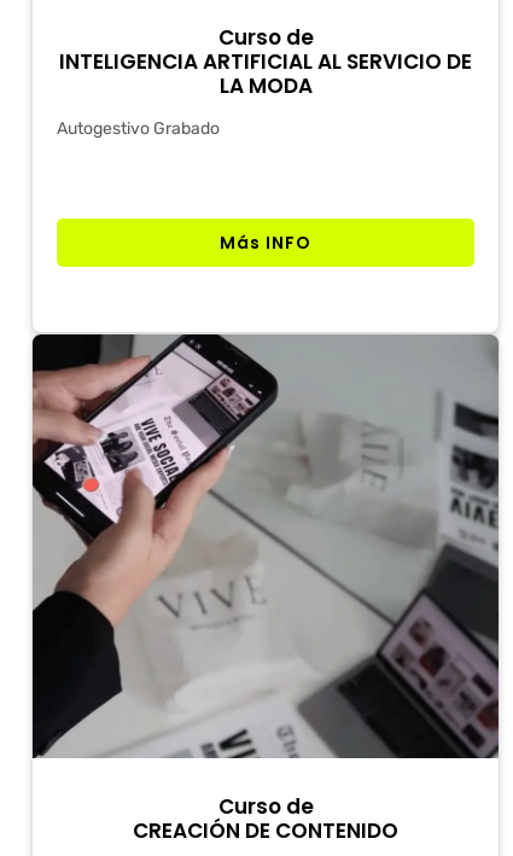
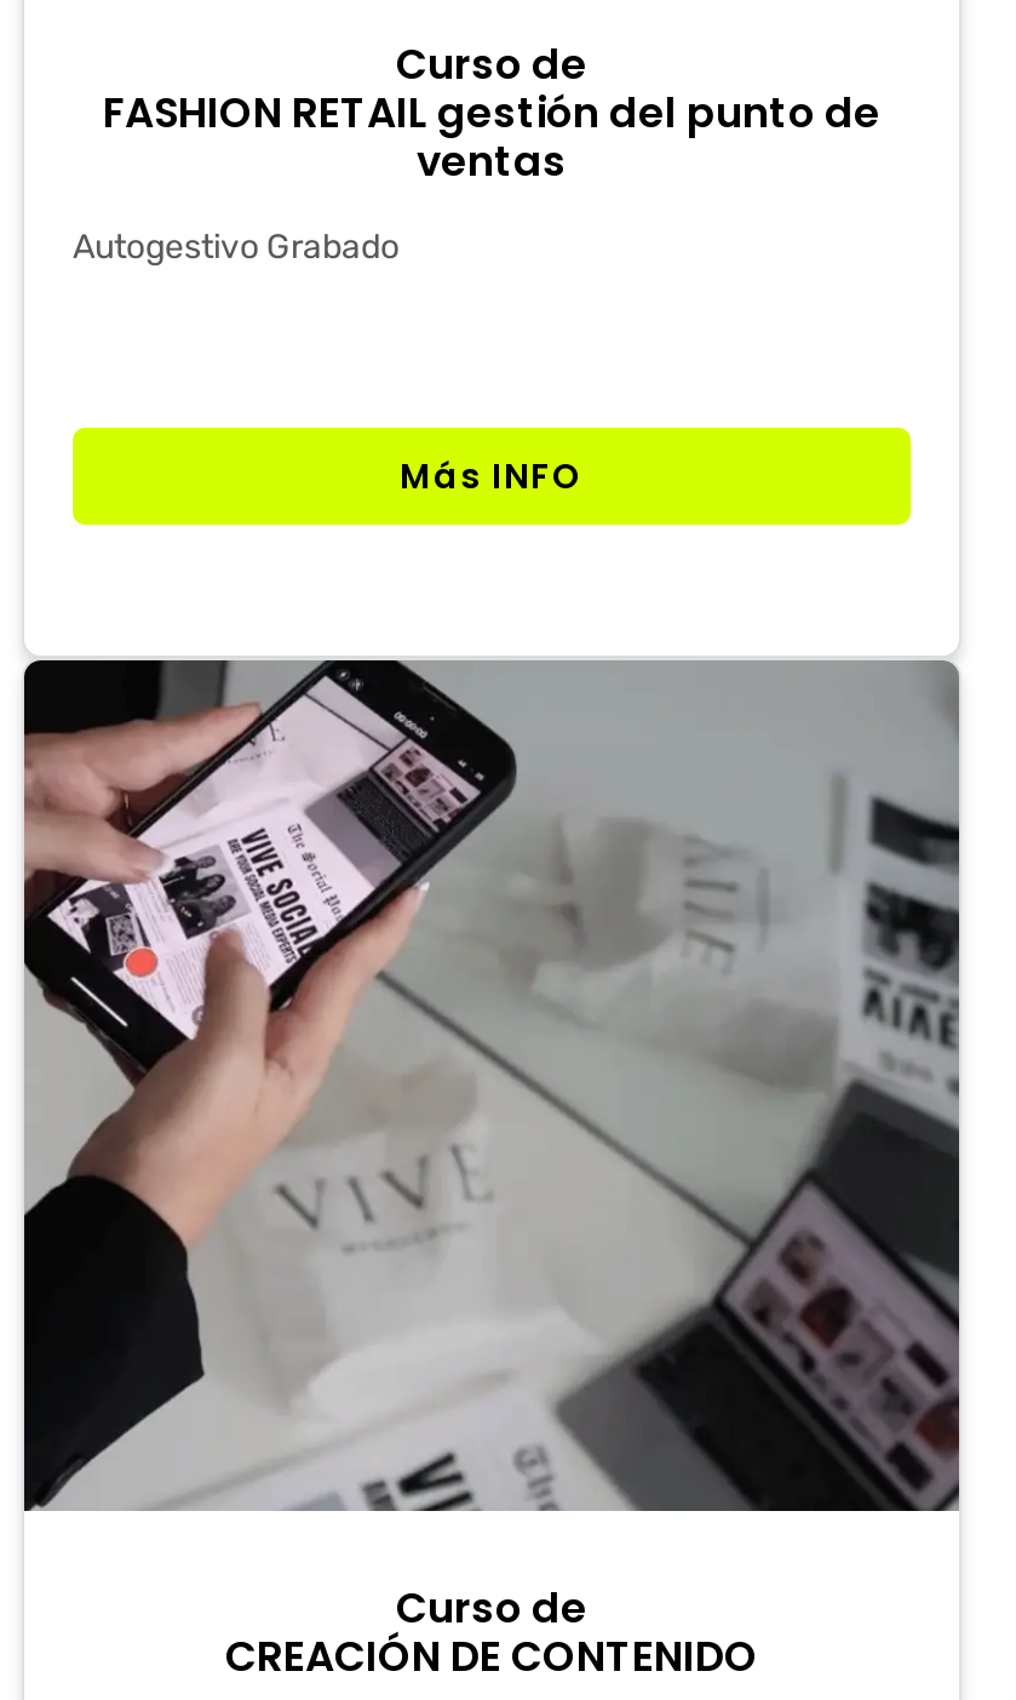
- INTELIGENCIA ARTIFICIAL AL SERVICIO DE
- LA MODA
+ FASHION RETAIL gestión del punto de
+ ventas
